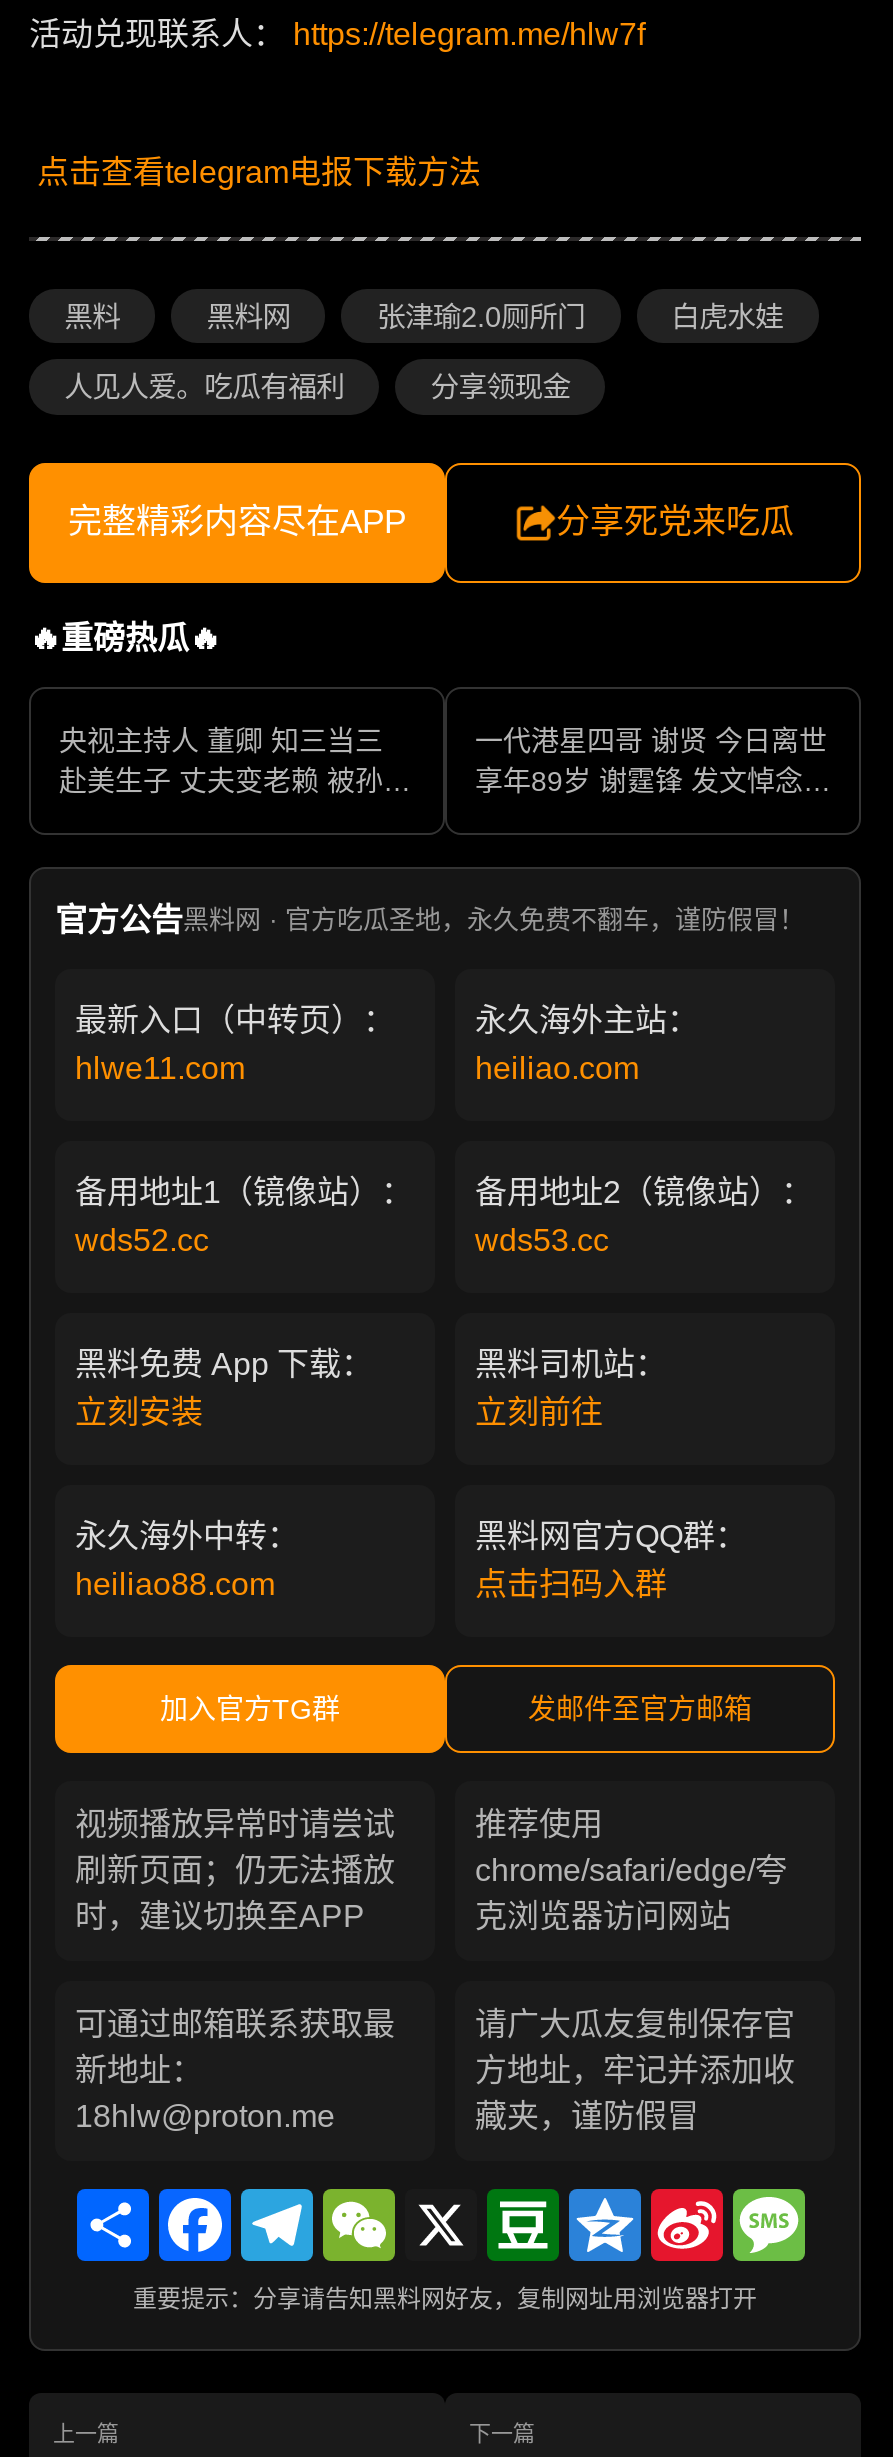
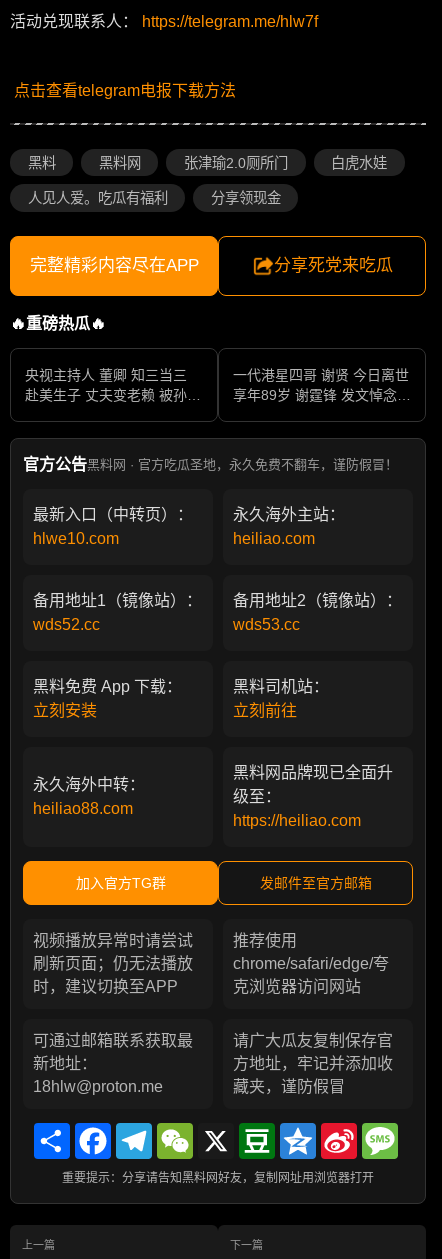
- hlwe11.com
+ hlwe10.com

- 黑料网官方QQ群：
- 点击扫码入群
+ 黑料网品牌现已全面升
+ 级至：
+ https://heiliao.com
